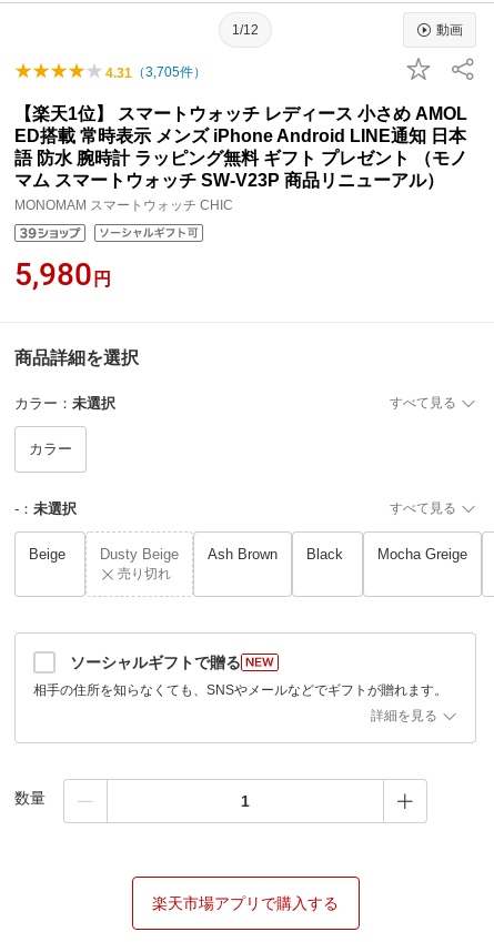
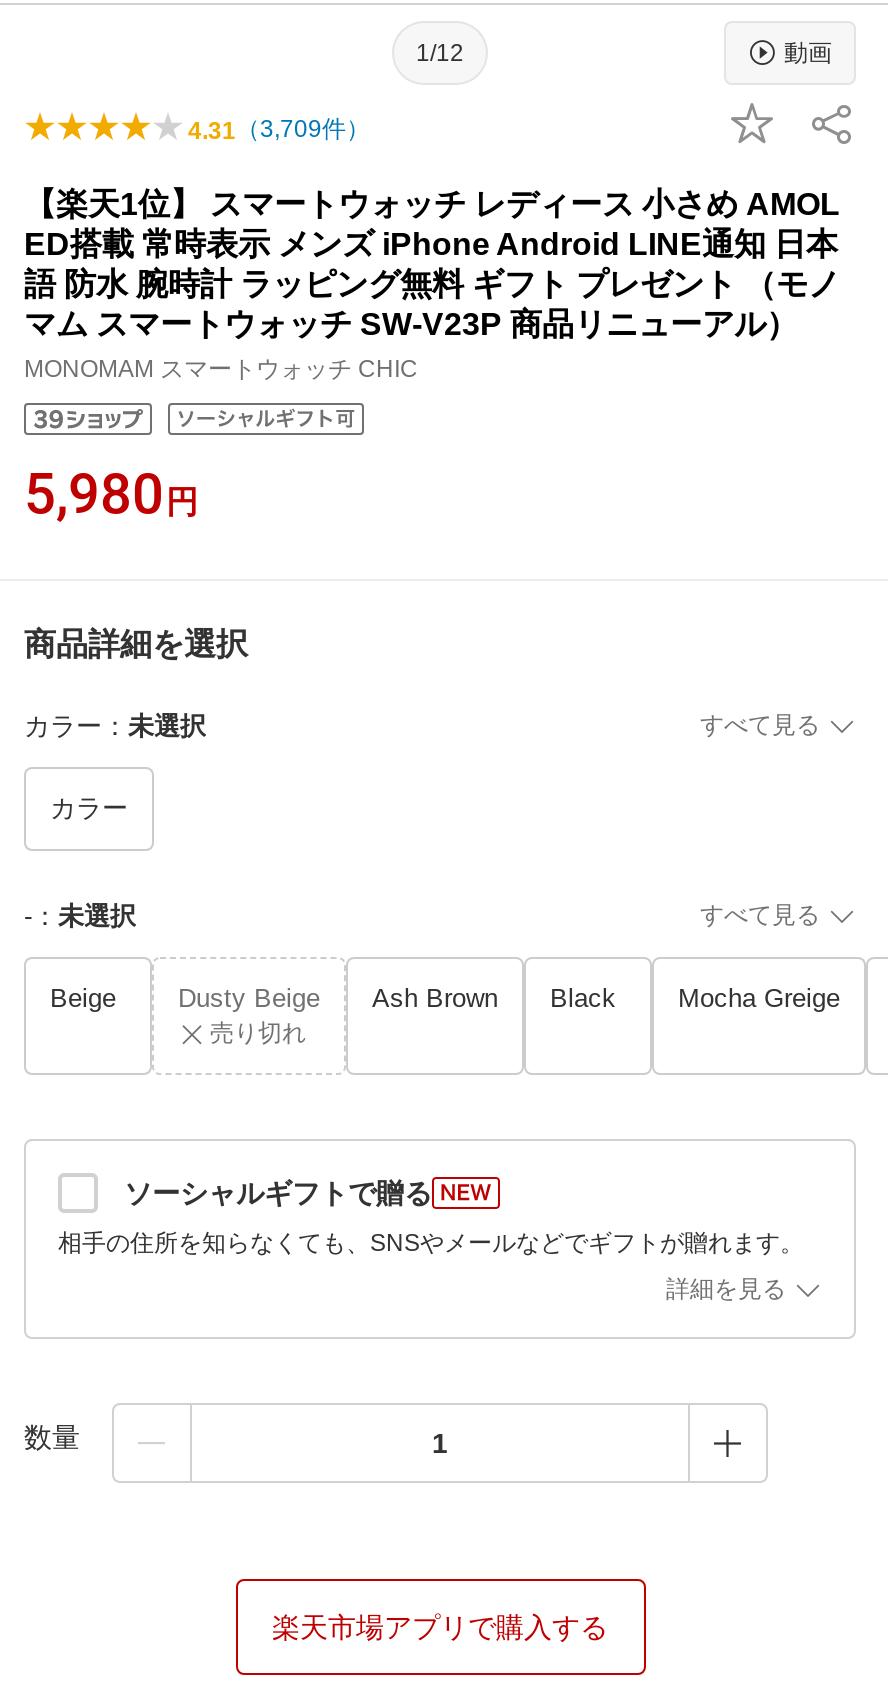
- 4.31（3,705件）
+ 4.31（3,709件）
